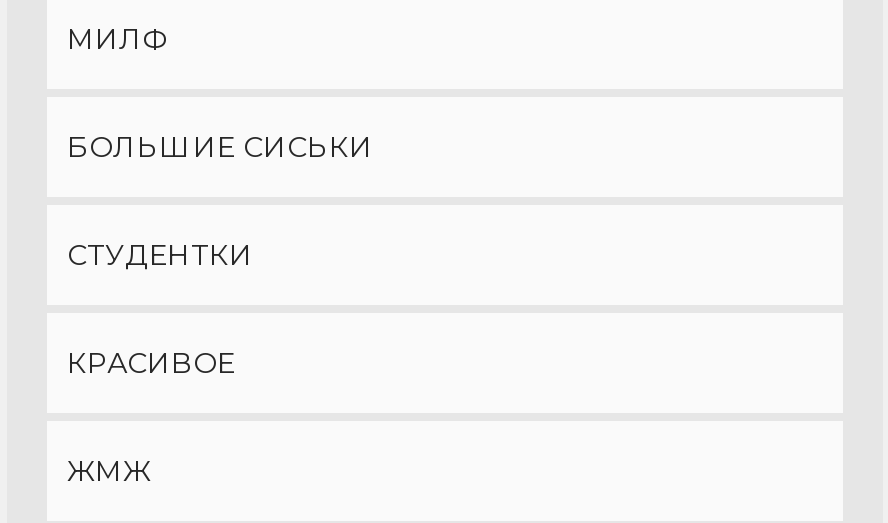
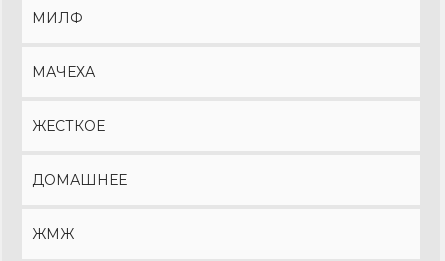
- БОЛЬШИЕ СИСЬКИ
+ МАЧЕХА

- СТУДЕНТКИ
+ ЖЕСТКОЕ

- КРАСИВОЕ
+ ДОМАШНЕЕ
